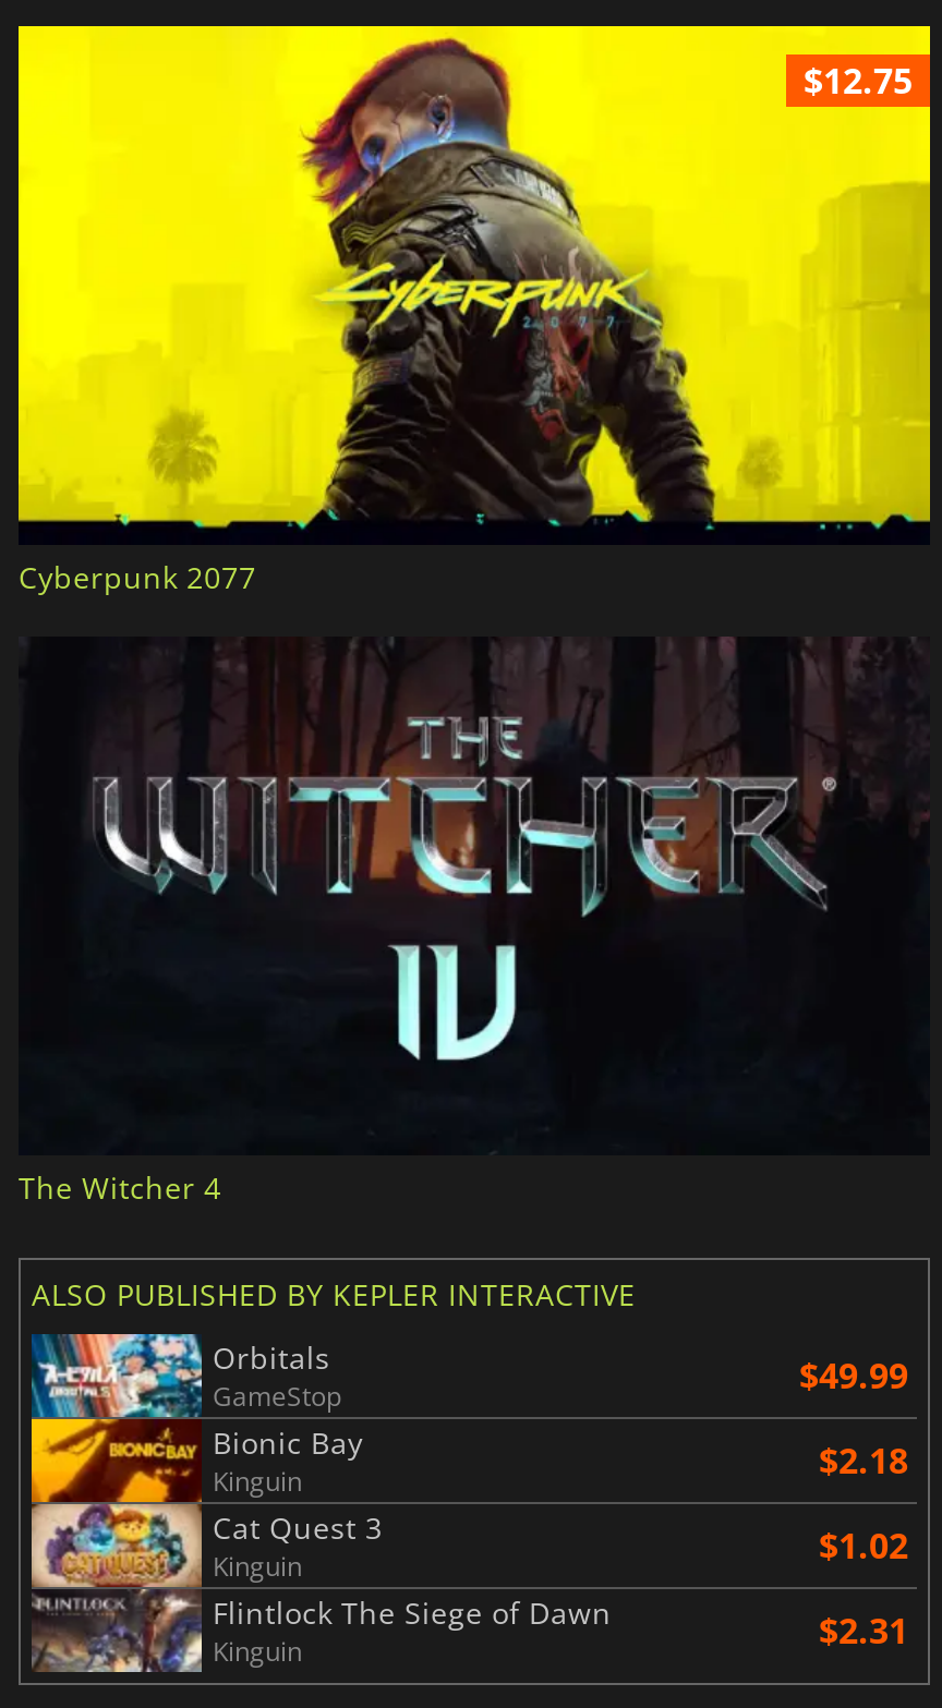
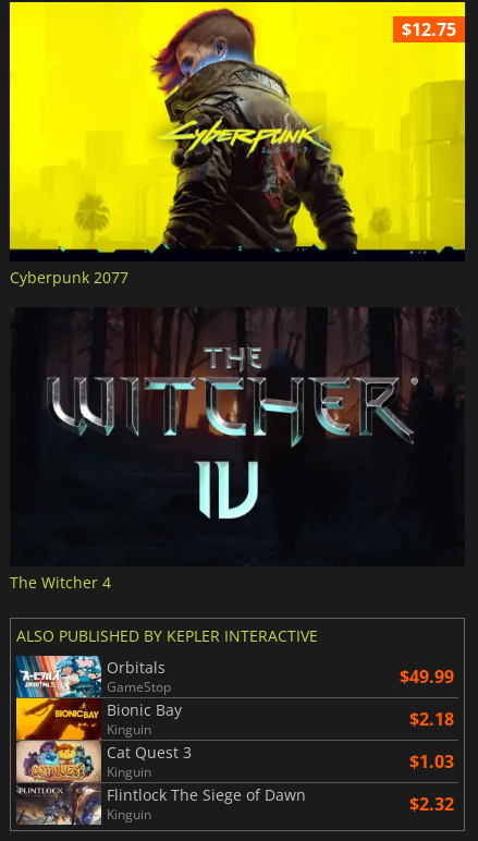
- $1.02
+ $1.03

- $2.31
+ $2.32
